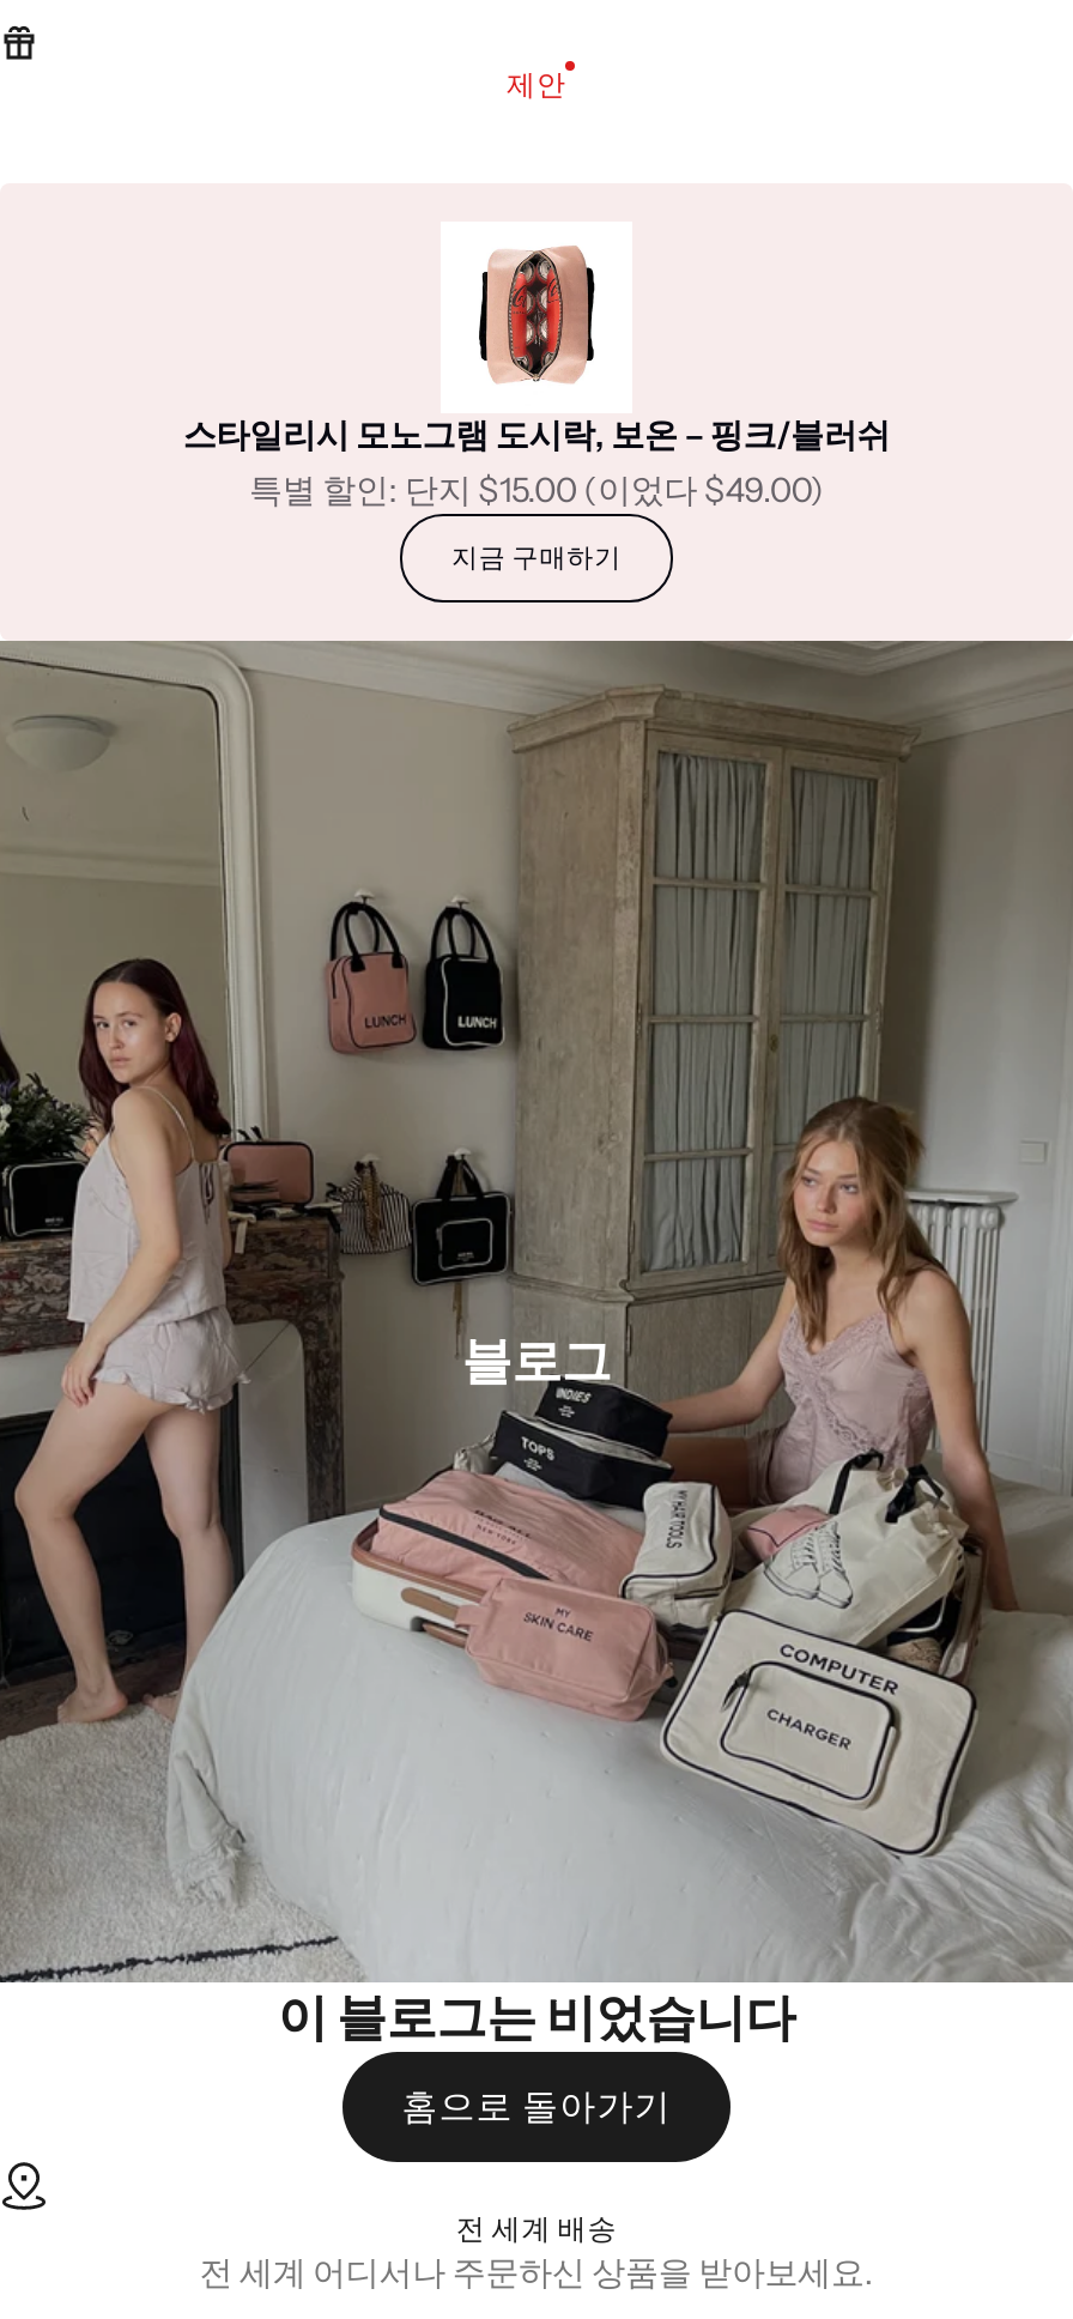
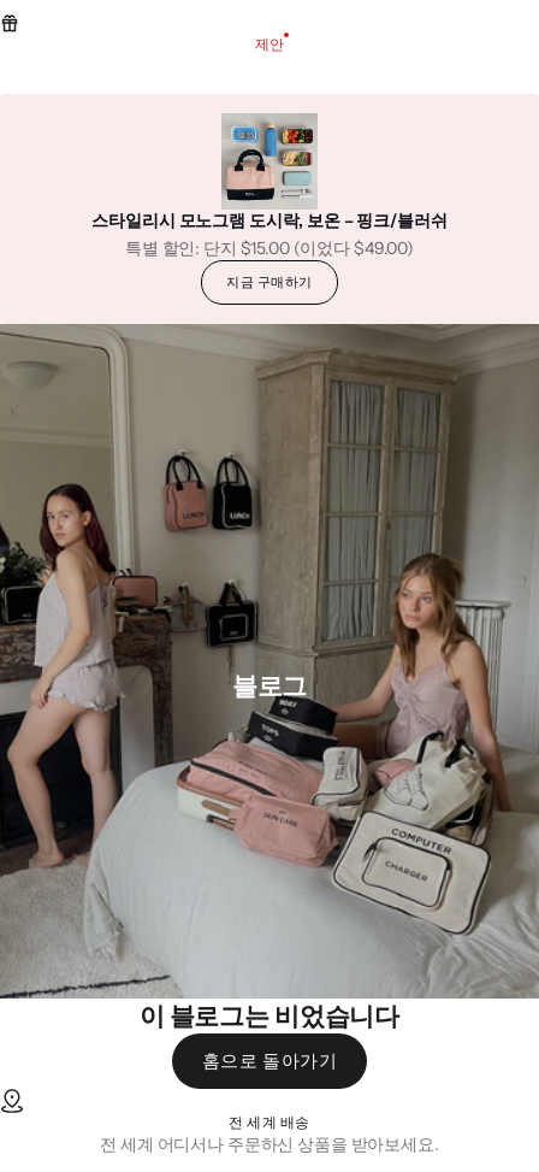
- [image]
+ [image]
